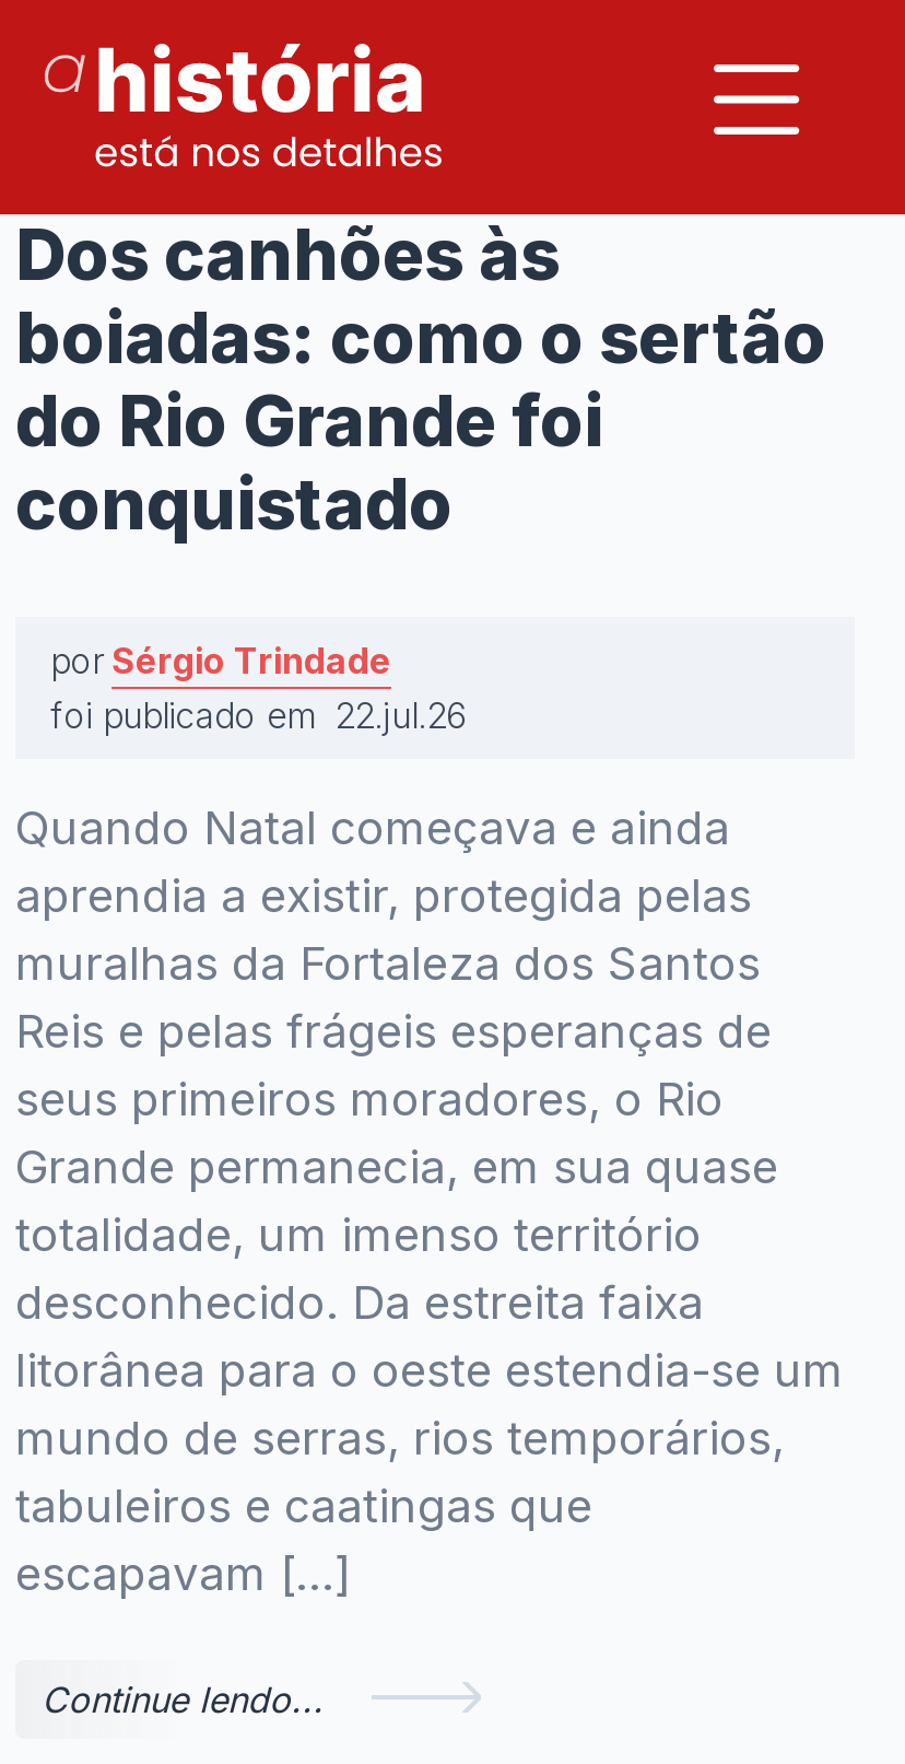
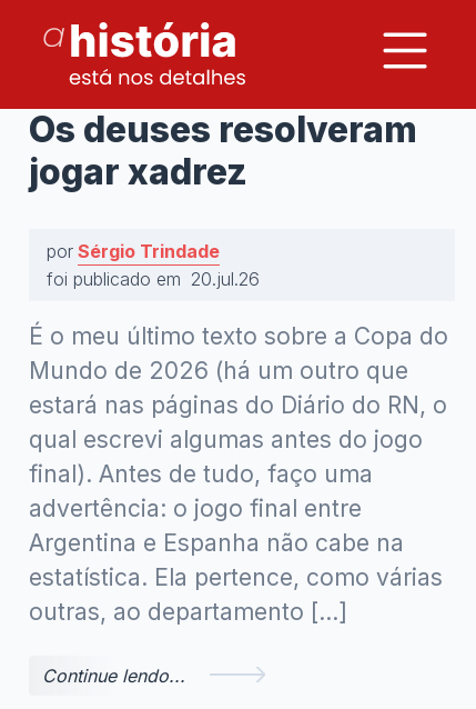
- Dos canhões às
- boiadas: como o sertão
- do Rio Grande foi
- conquistado
+ Os deuses resolveram
+ jogar xadrez

- foi publicado em 22.jul.26
+ foi publicado em 20.jul.26

- Quando Natal começava e ainda
- aprendia a existir, protegida pelas
- muralhas da Fortaleza dos Santos
- Reis e pelas frágeis esperanças de
- seus primeiros moradores, o Rio
- Grande permanecia, em sua quase
- totalidade, um imenso território
- desconhecido. Da estreita faixa
- litorânea para o oeste estendia-se um
- mundo de serras, rios temporários,
- tabuleiros e caatingas que
- escapavam […]
+ É o meu último texto sobre a Copa do
+ Mundo de 2026 (há um outro que
+ estará nas páginas do Diário do RN, o
+ qual escrevi algumas antes do jogo
+ final). Antes de tudo, faço uma
+ advertência: o jogo final entre
+ Argentina e Espanha não cabe na
+ estatística. Ela pertence, como várias
+ outras, ao departamento […]
